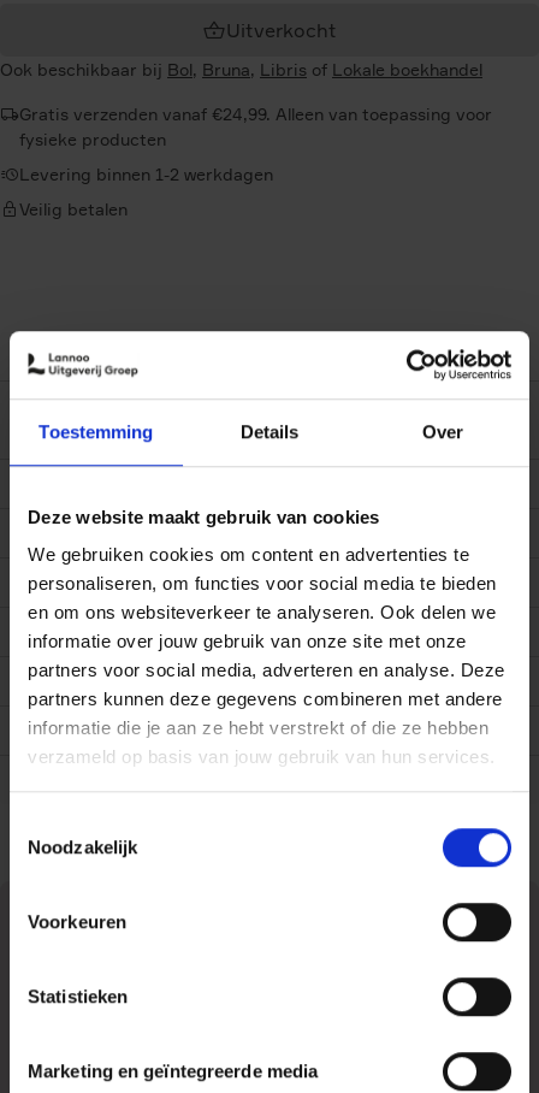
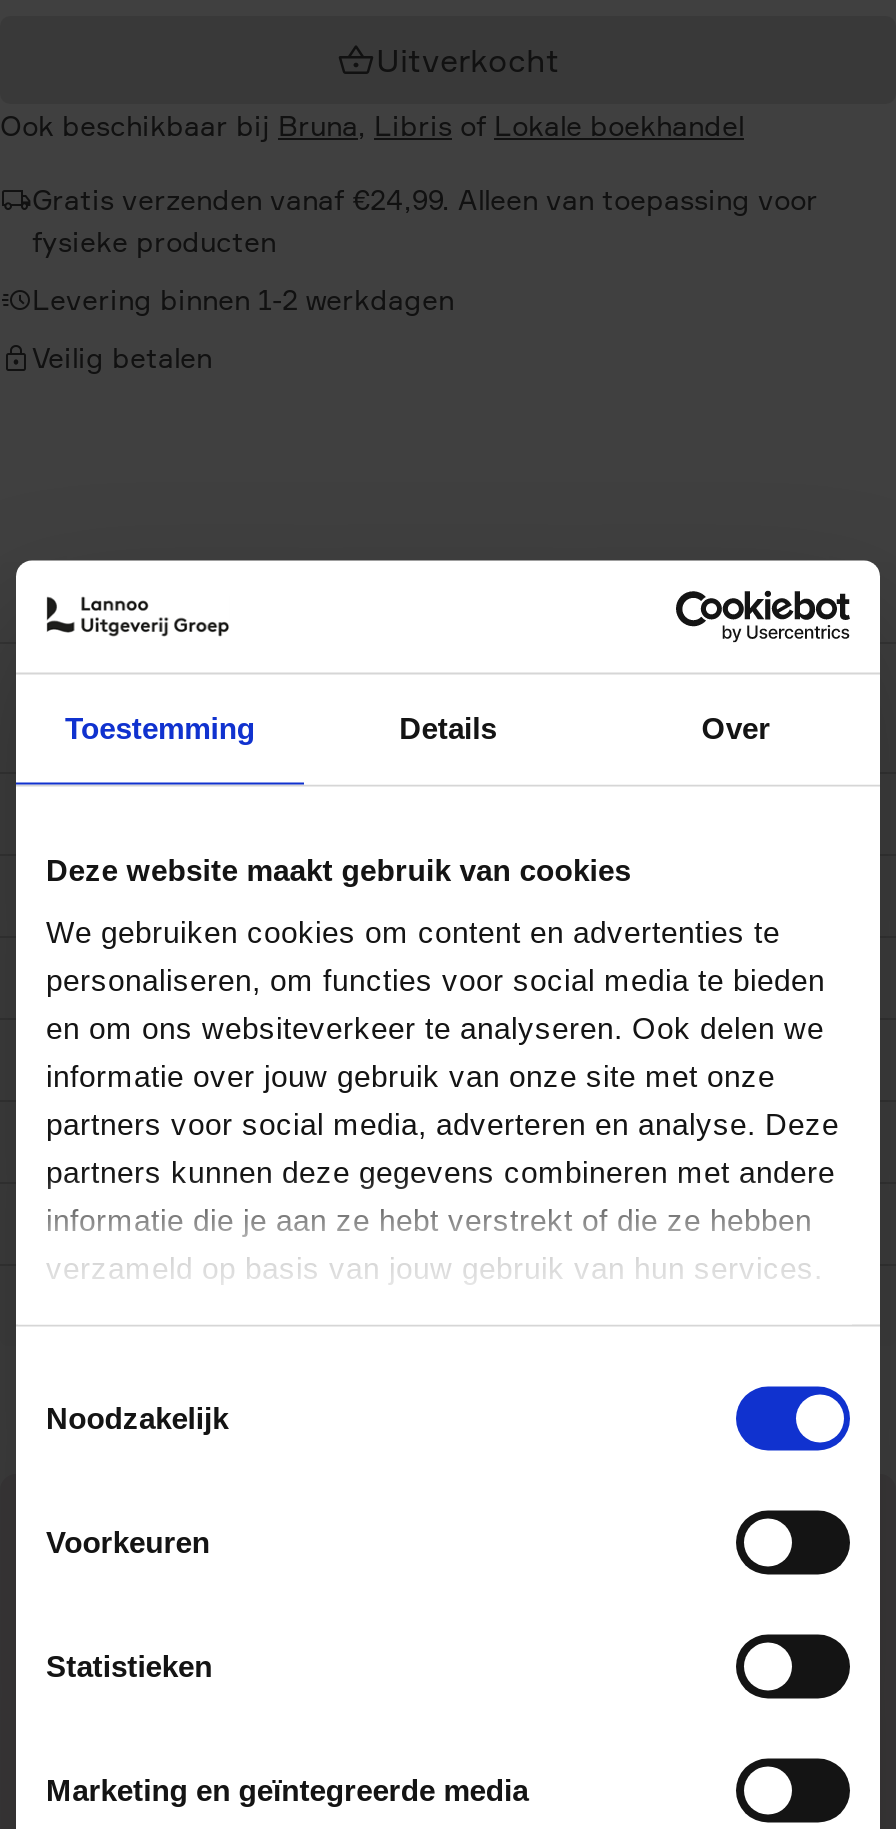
- Ook beschikbaar bij Bol, Bruna, Libris of Lokale boekhandel
+ Ook beschikbaar bij Bruna, Libris of Lokale boekhandel
